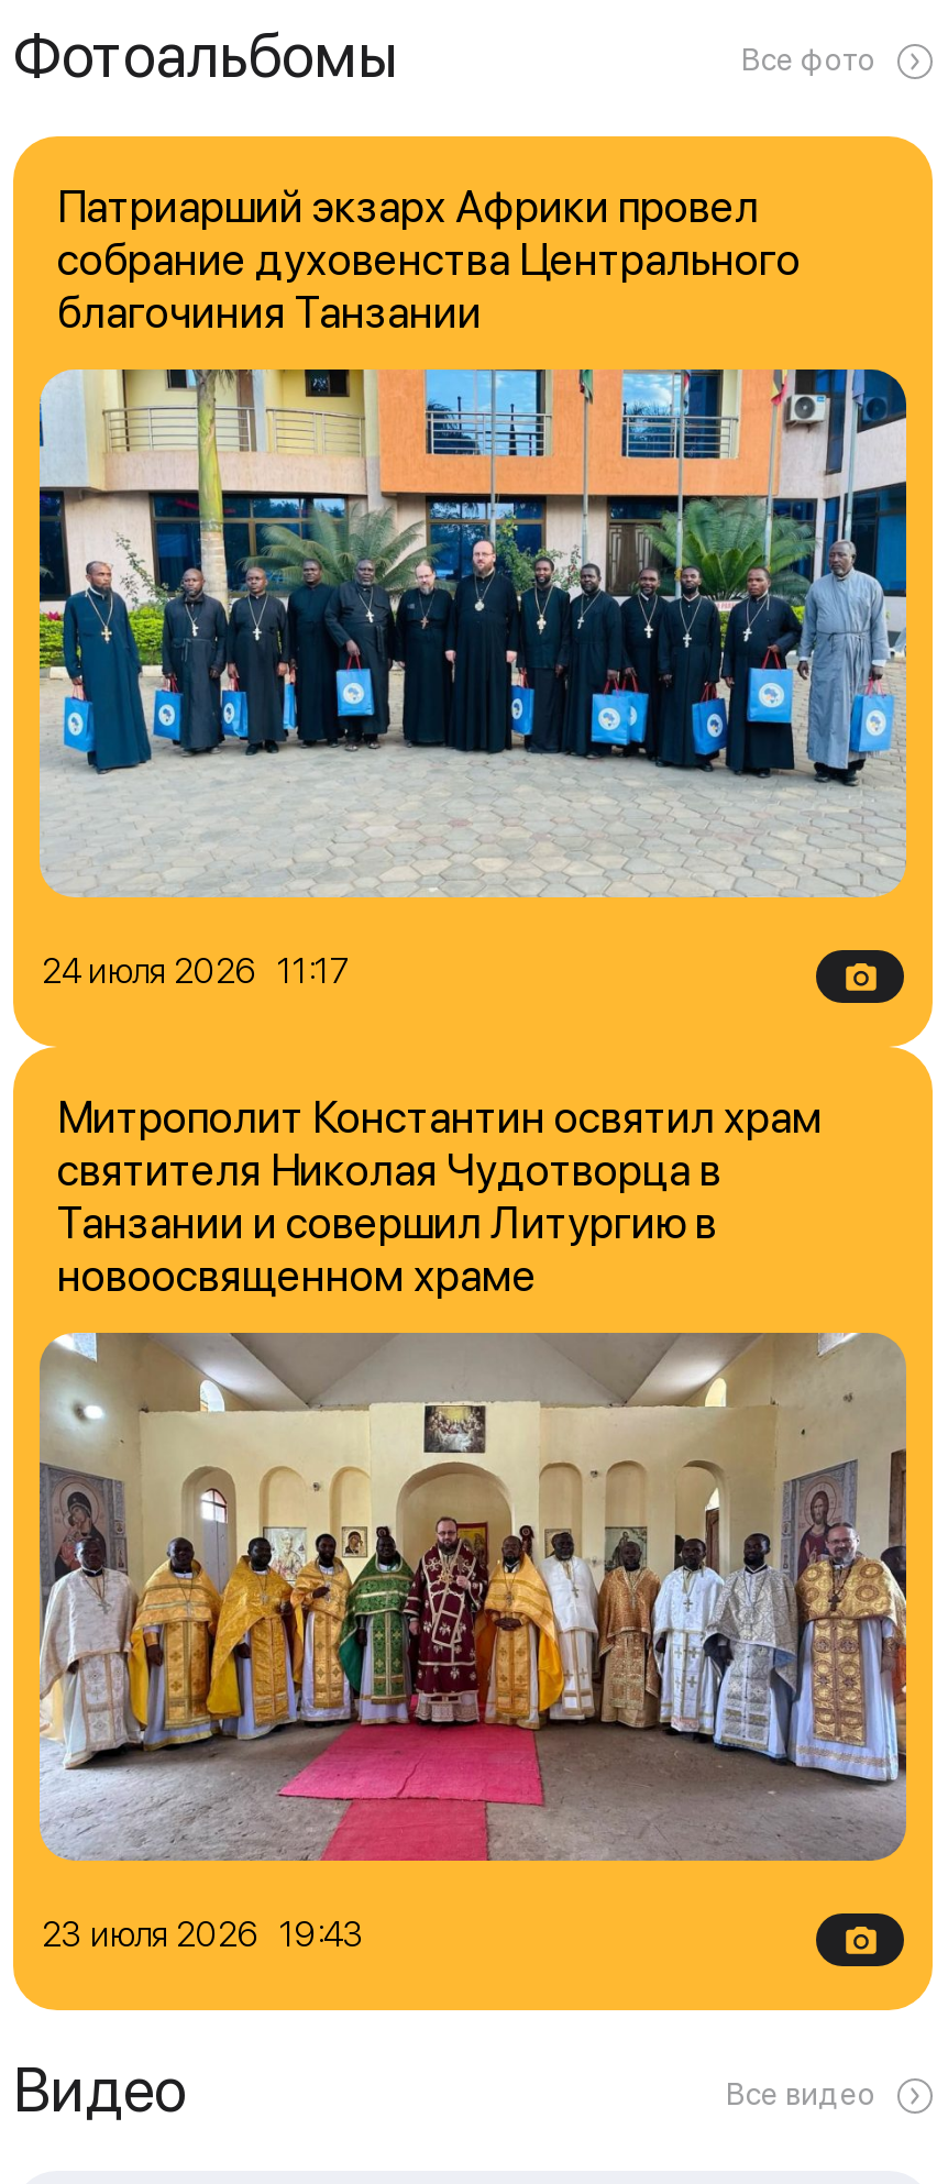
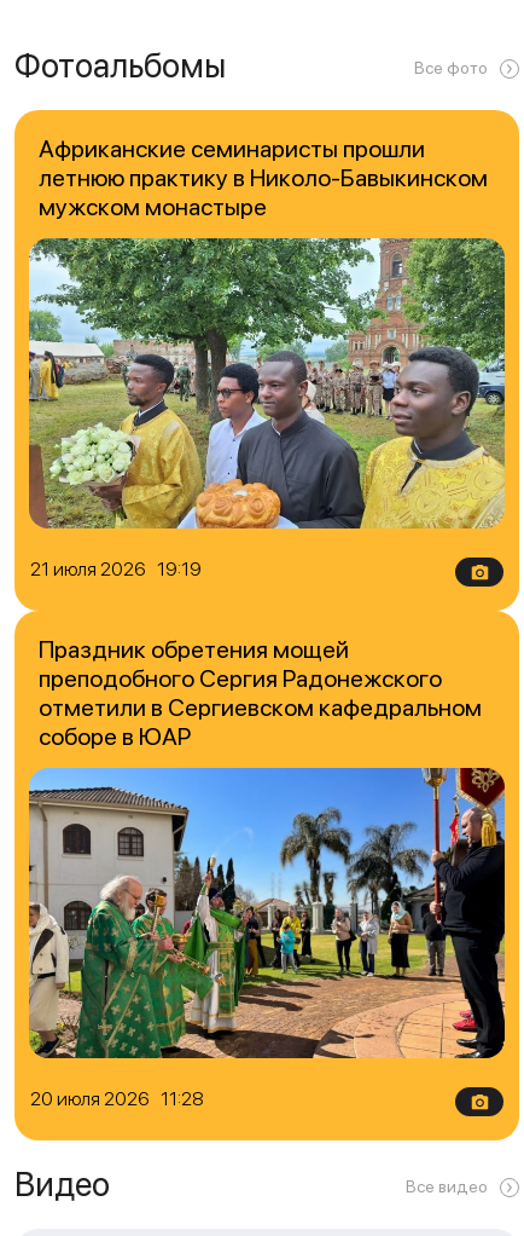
- Патриарший экзарх Африки провел
- собрание духовенства Центрального
- благочиния Танзании
+ Африканские семинаристы прошли
+ летнюю практику в Николо-Бавыкинском
+ мужском монастыре

- [image]
- 24 июля 2026 11:17
+ [image]
+ 21 июля 2026 19:19

- Митрополит Константин освятил храм
- святителя Николая Чудотворца в
- Танзании и совершил Литургию в
- новоосвященном храме
+ Праздник обретения мощей
+ преподобного Сергия Радонежского
+ отметили в Сергиевском кафедральном
+ соборе в ЮАР

- [image]
- 23 июля 2026 19:43
+ [image]
+ 20 июля 2026 11:28
